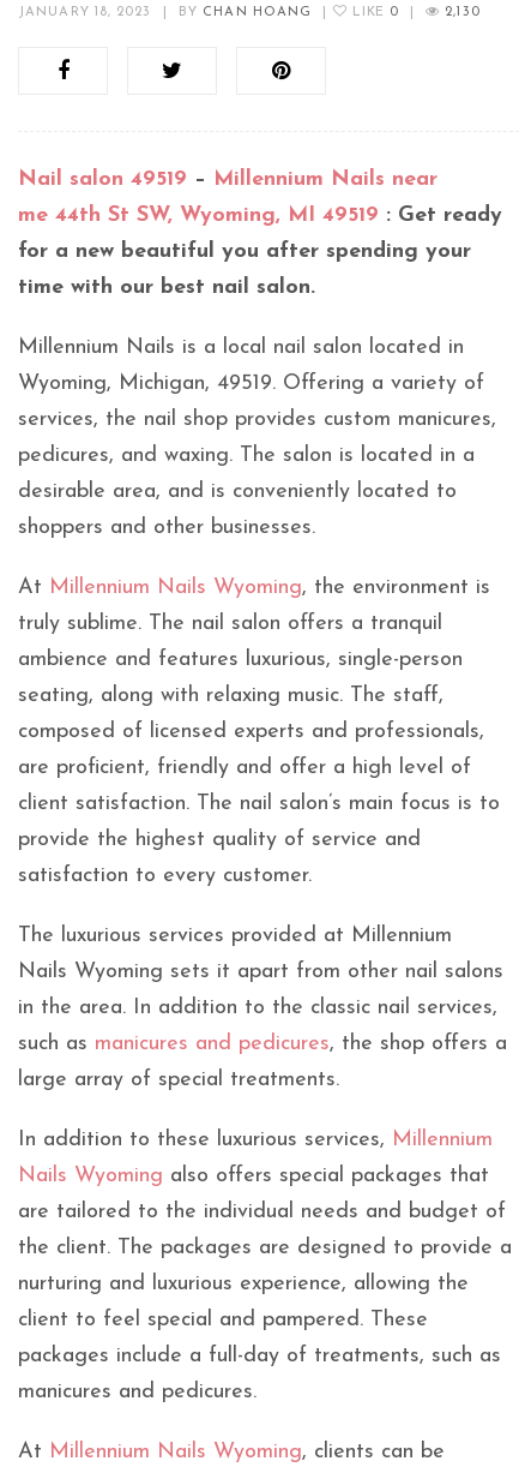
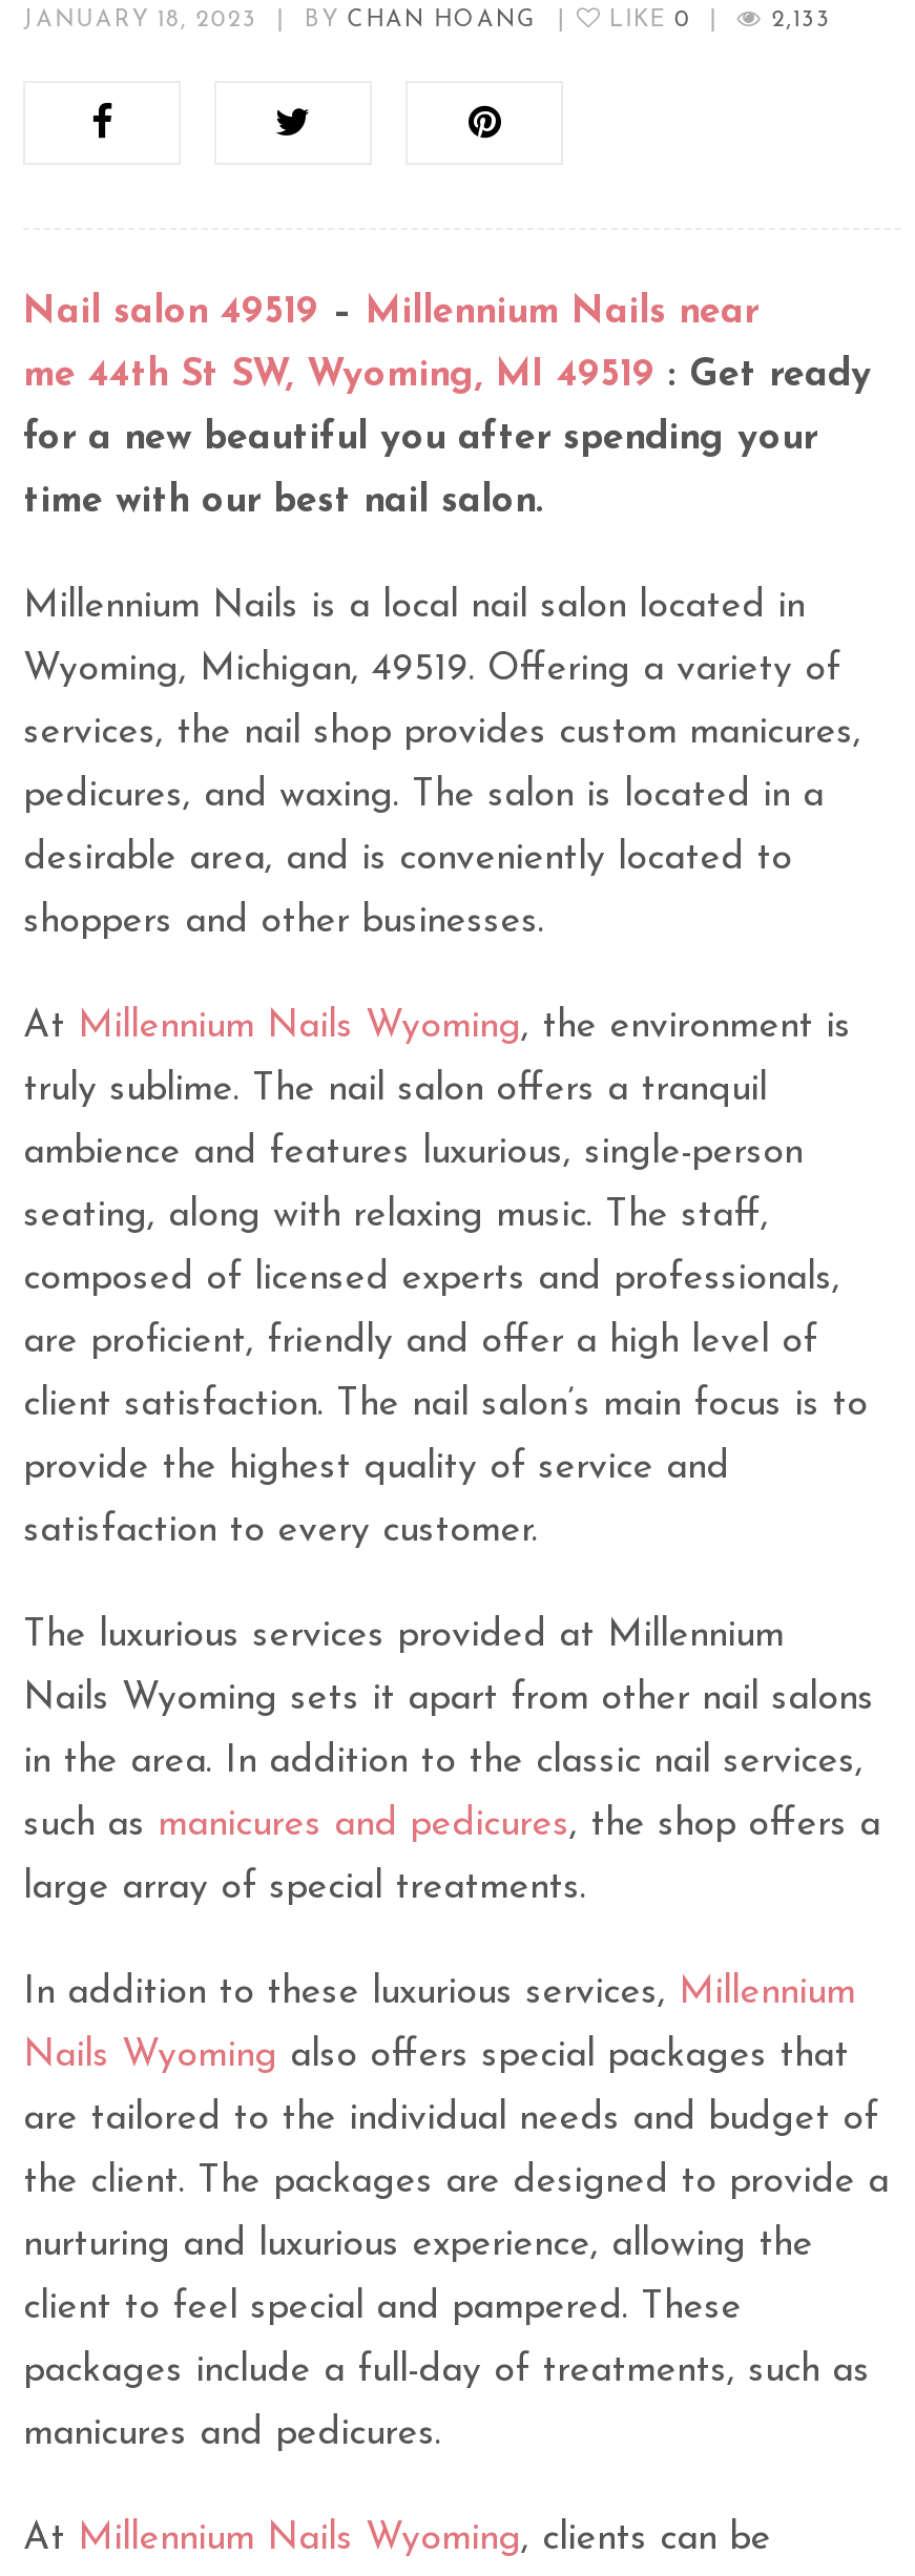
- 2,130
+ 2,133
